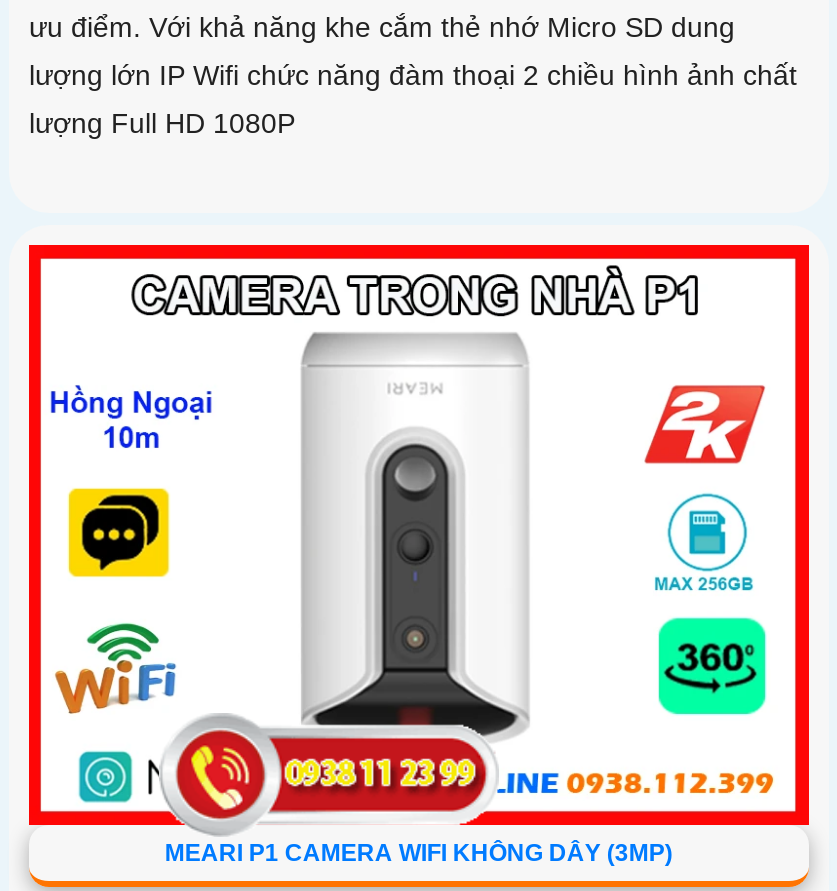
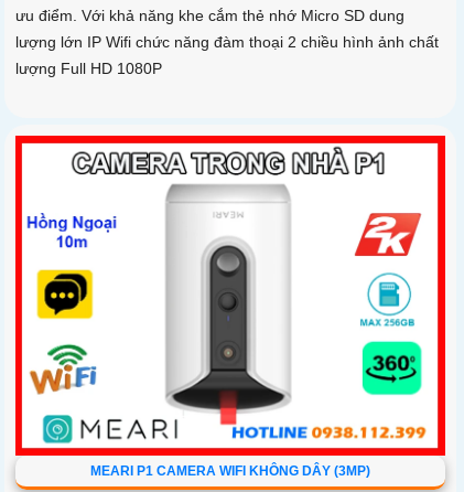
- [image]
+ [image]
